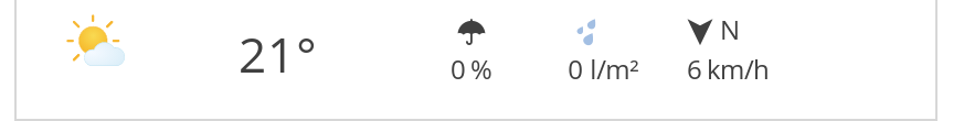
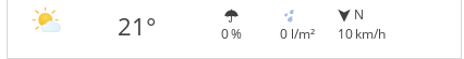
- 0 l/m² 6 km/h
+ 0 l/m² 10 km/h
